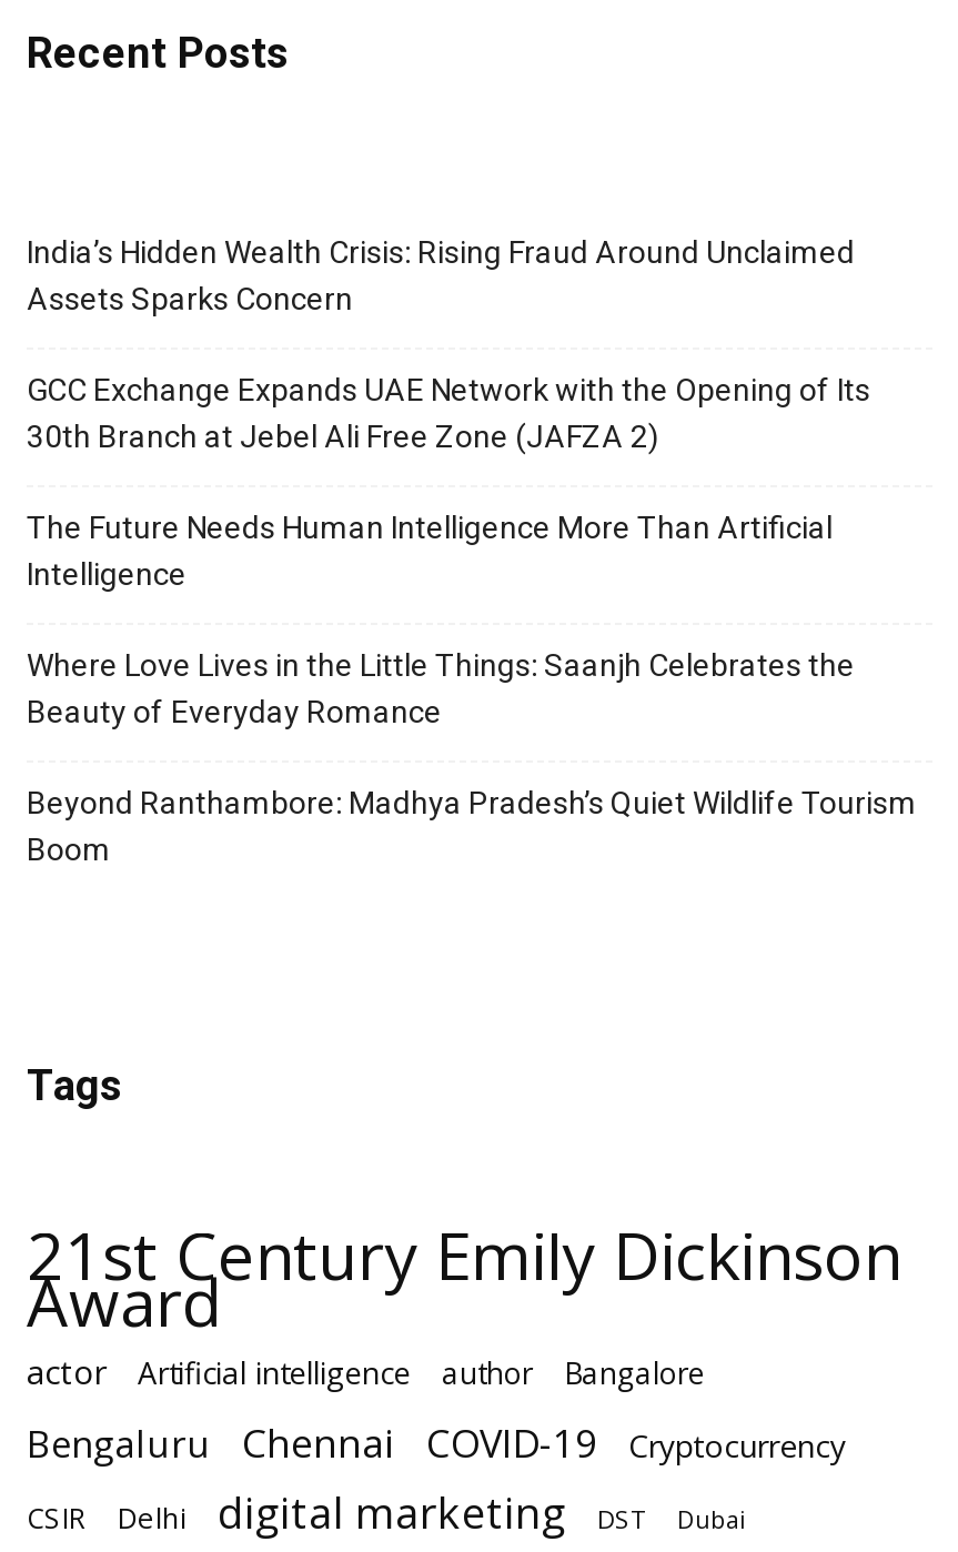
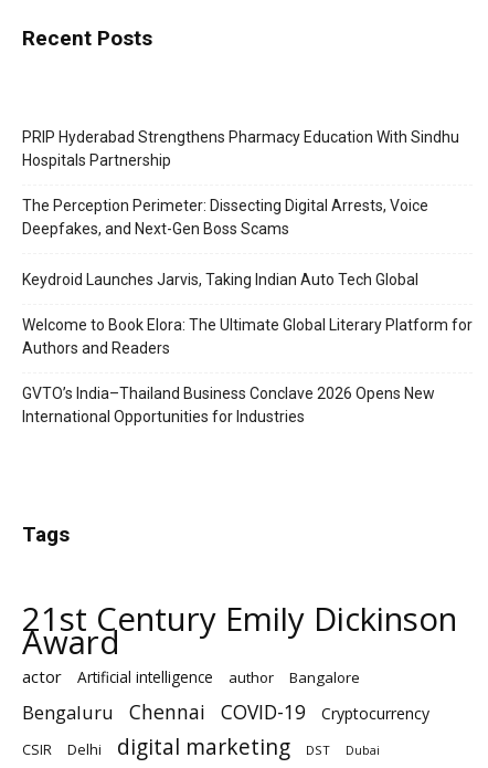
- India’s Hidden Wealth Crisis: Rising Fraud Around Unclaimed
- Assets Sparks Concern
+ PRIP Hyderabad Strengthens Pharmacy Education With Sindhu
+ Hospitals Partnership

- GCC Exchange Expands UAE Network with the Opening of Its
- 30th Branch at Jebel Ali Free Zone (JAFZA 2)
+ The Perception Perimeter: Dissecting Digital Arrests, Voice
+ Deepfakes, and Next-Gen Boss Scams

- The Future Needs Human Intelligence More Than Artificial
- Intelligence
+ Keydroid Launches Jarvis, Taking Indian Auto Tech Global

- Where Love Lives in the Little Things: Saanjh Celebrates the
- Beauty of Everyday Romance
+ Welcome to Book Elora: The Ultimate Global Literary Platform for
+ Authors and Readers

- Beyond Ranthambore: Madhya Pradesh’s Quiet Wildlife Tourism
- Boom
+ GVTO’s India–Thailand Business Conclave 2026 Opens New
+ International Opportunities for Industries
